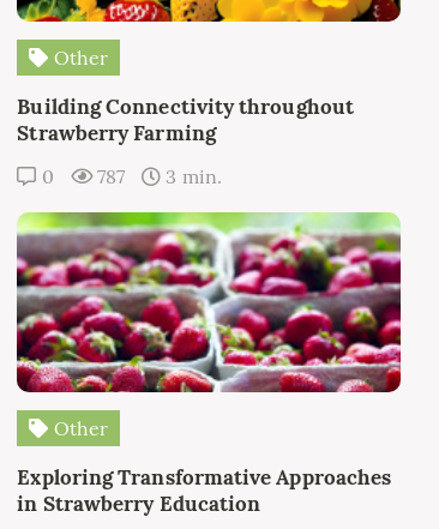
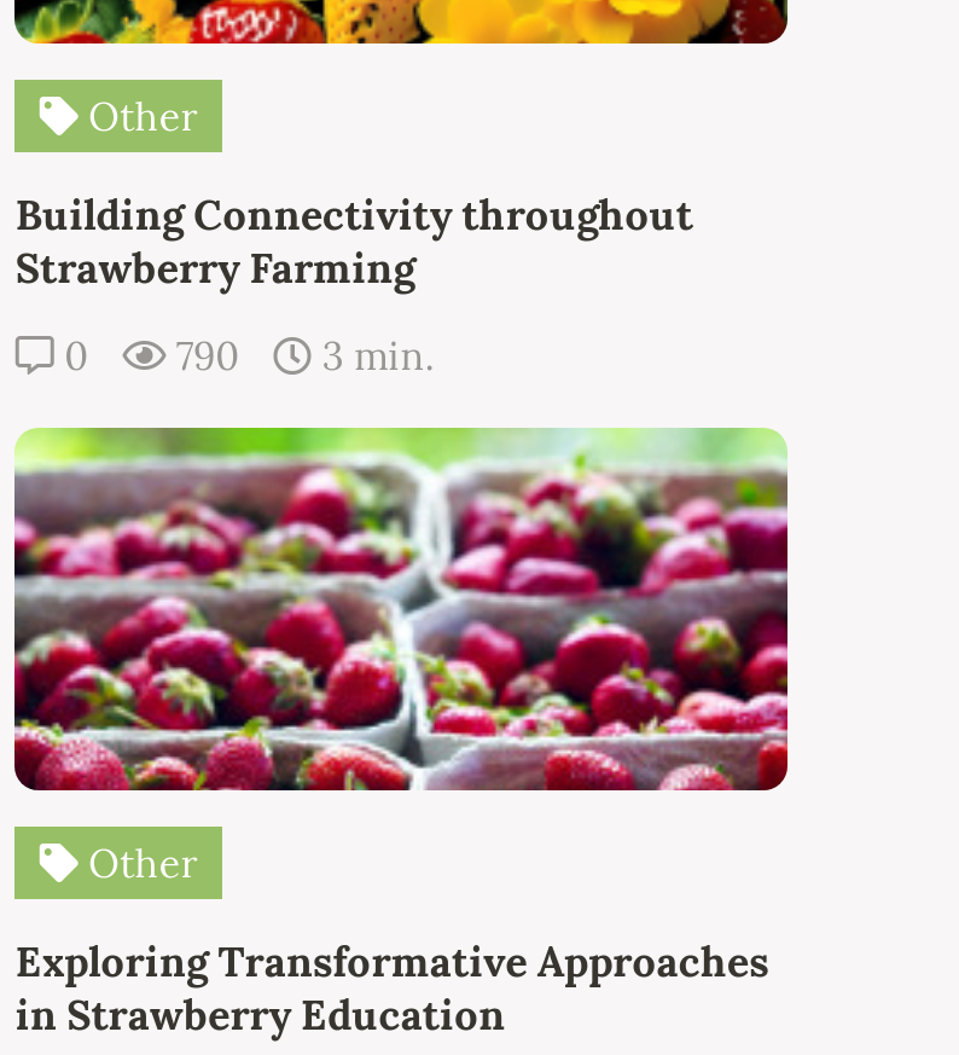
- 0 787 3 min.
+ 0 790 3 min.
